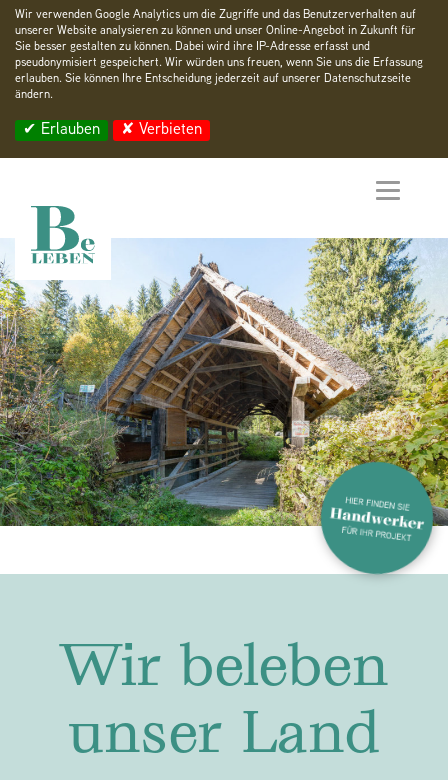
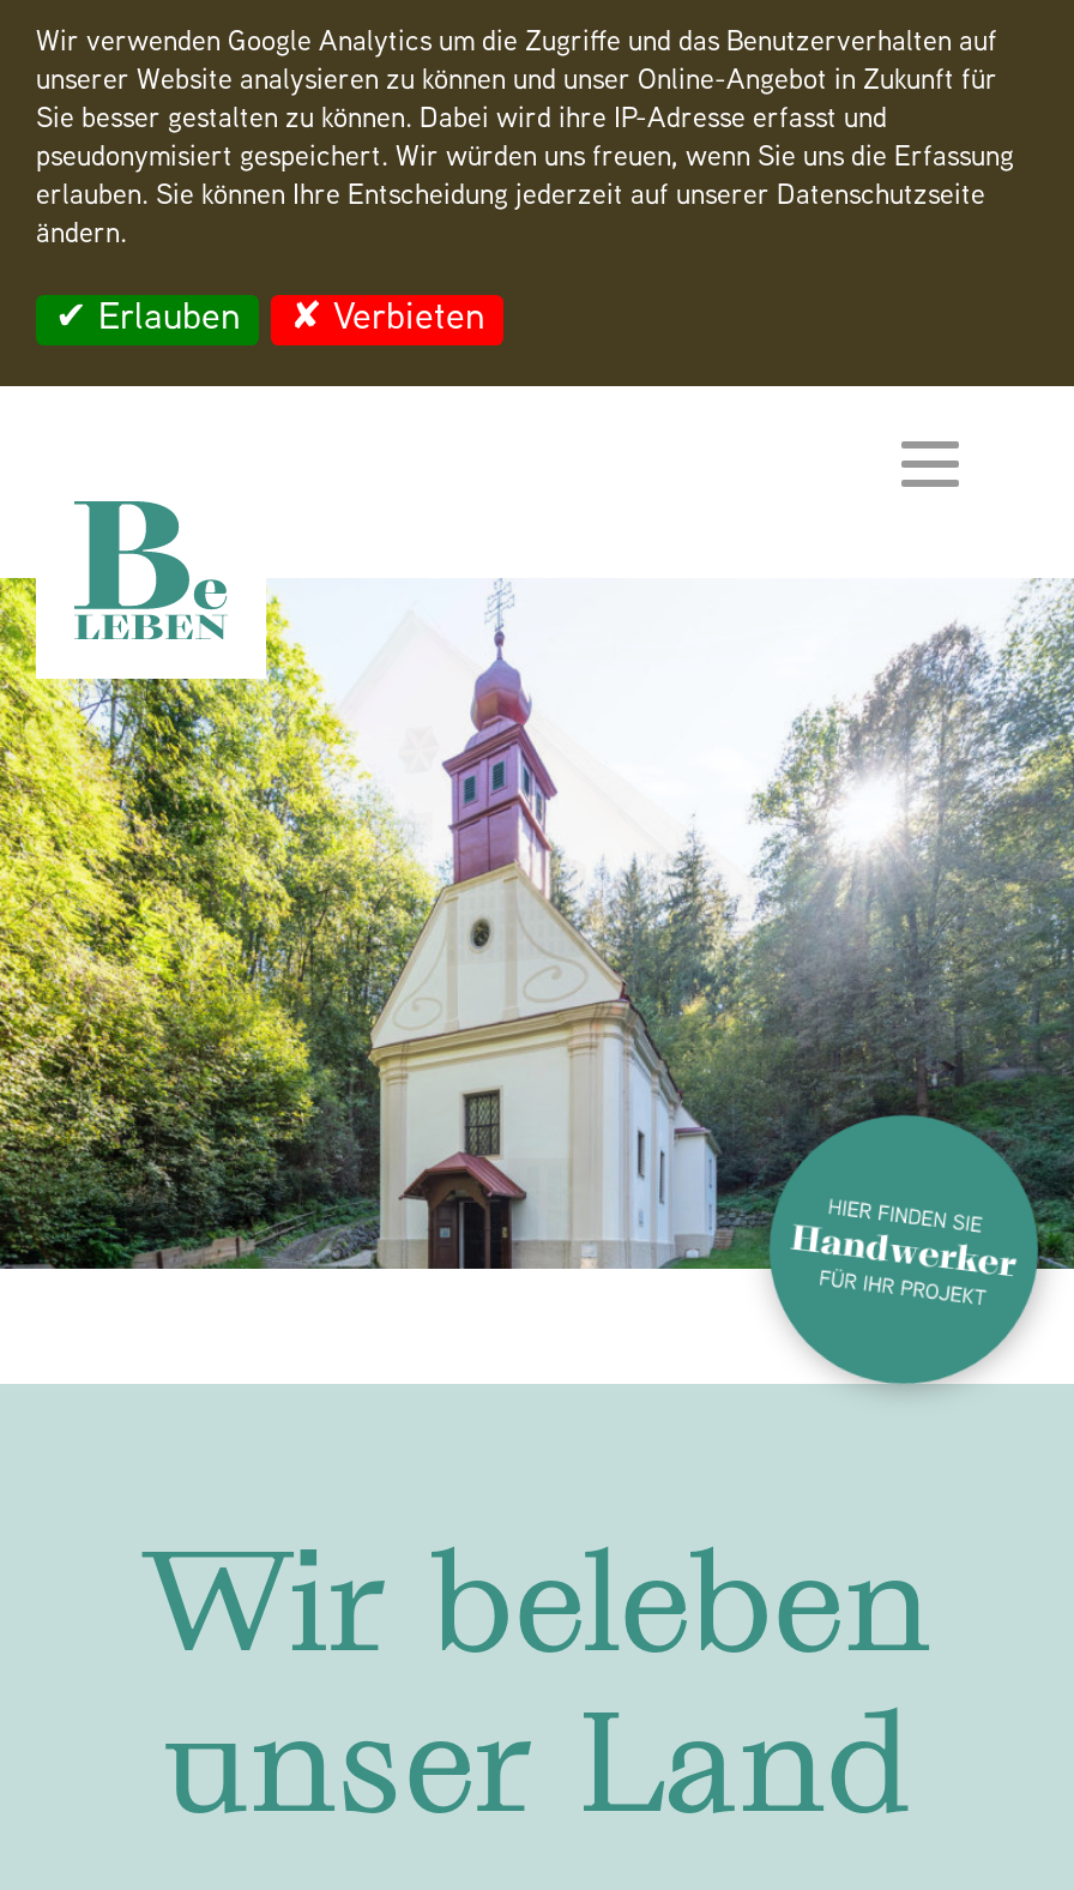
- [image]
+ [image]
